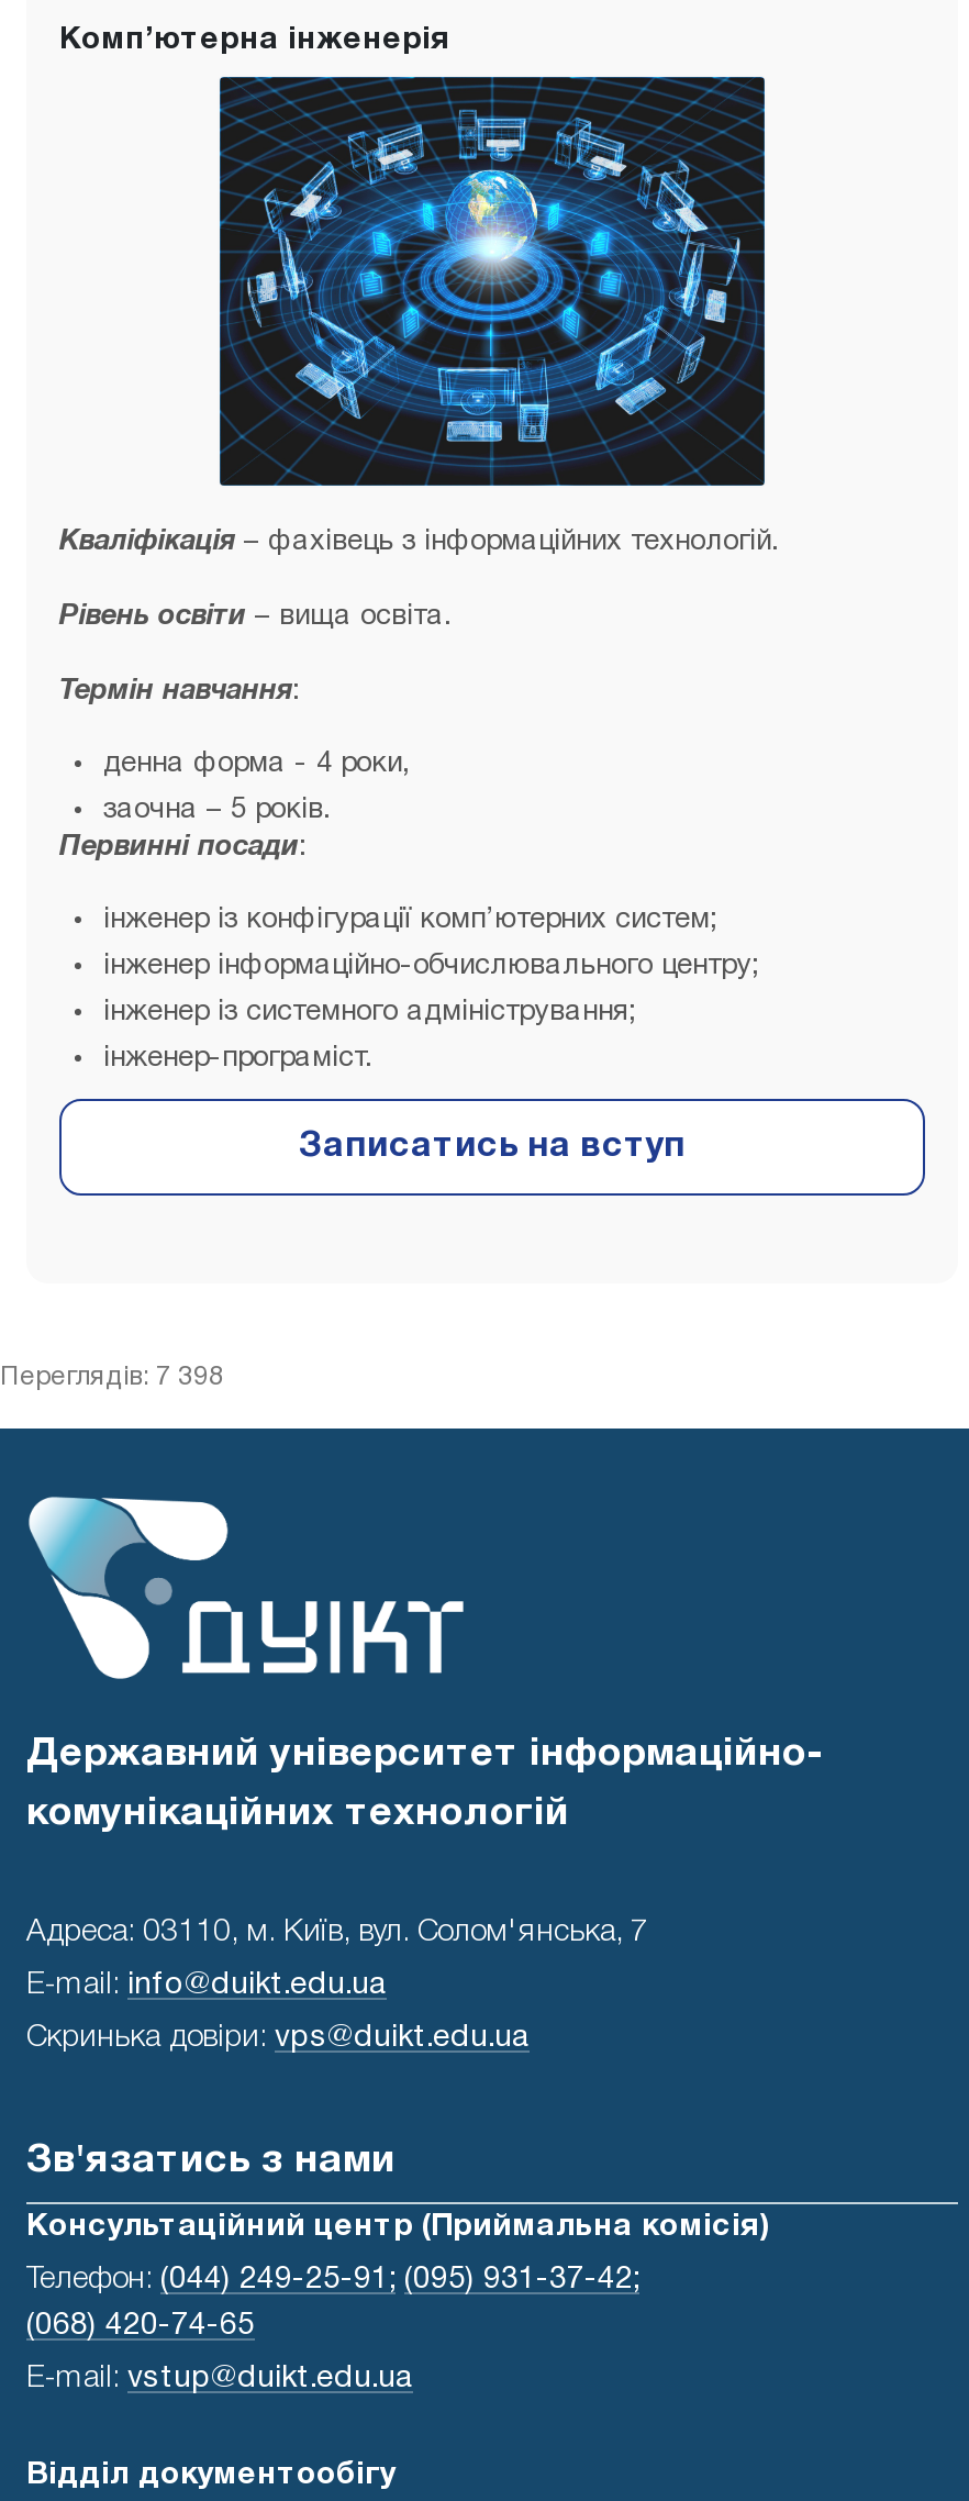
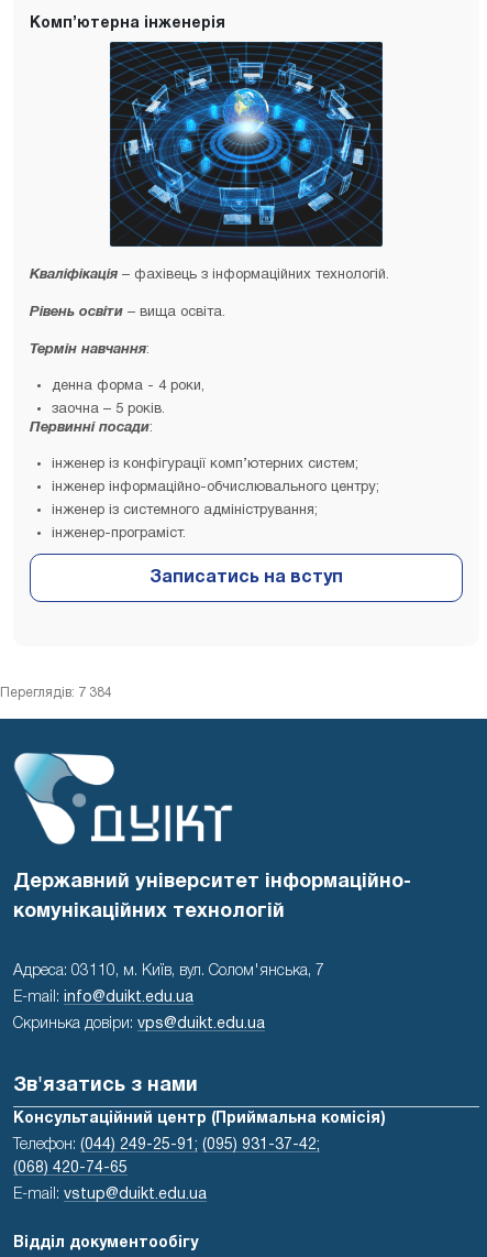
- Переглядів: 7 398
+ Переглядів: 7 384
